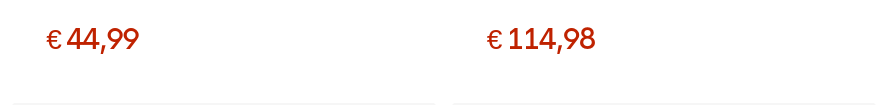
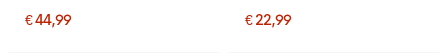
- € 114,98
+ € 22,99
